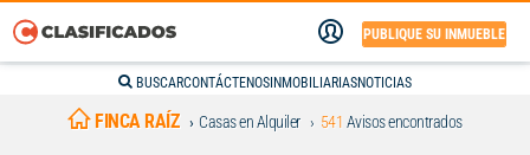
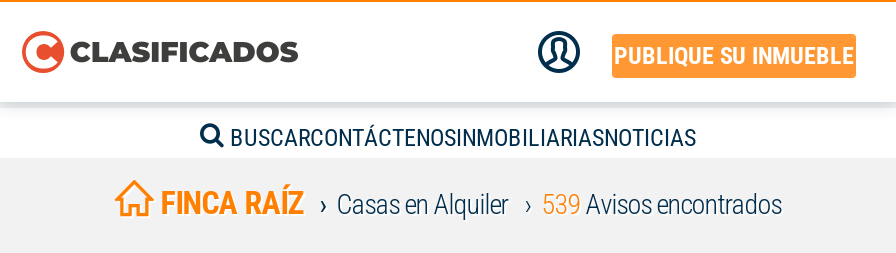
- 541 Avisos encontrados
+ 539 Avisos encontrados
